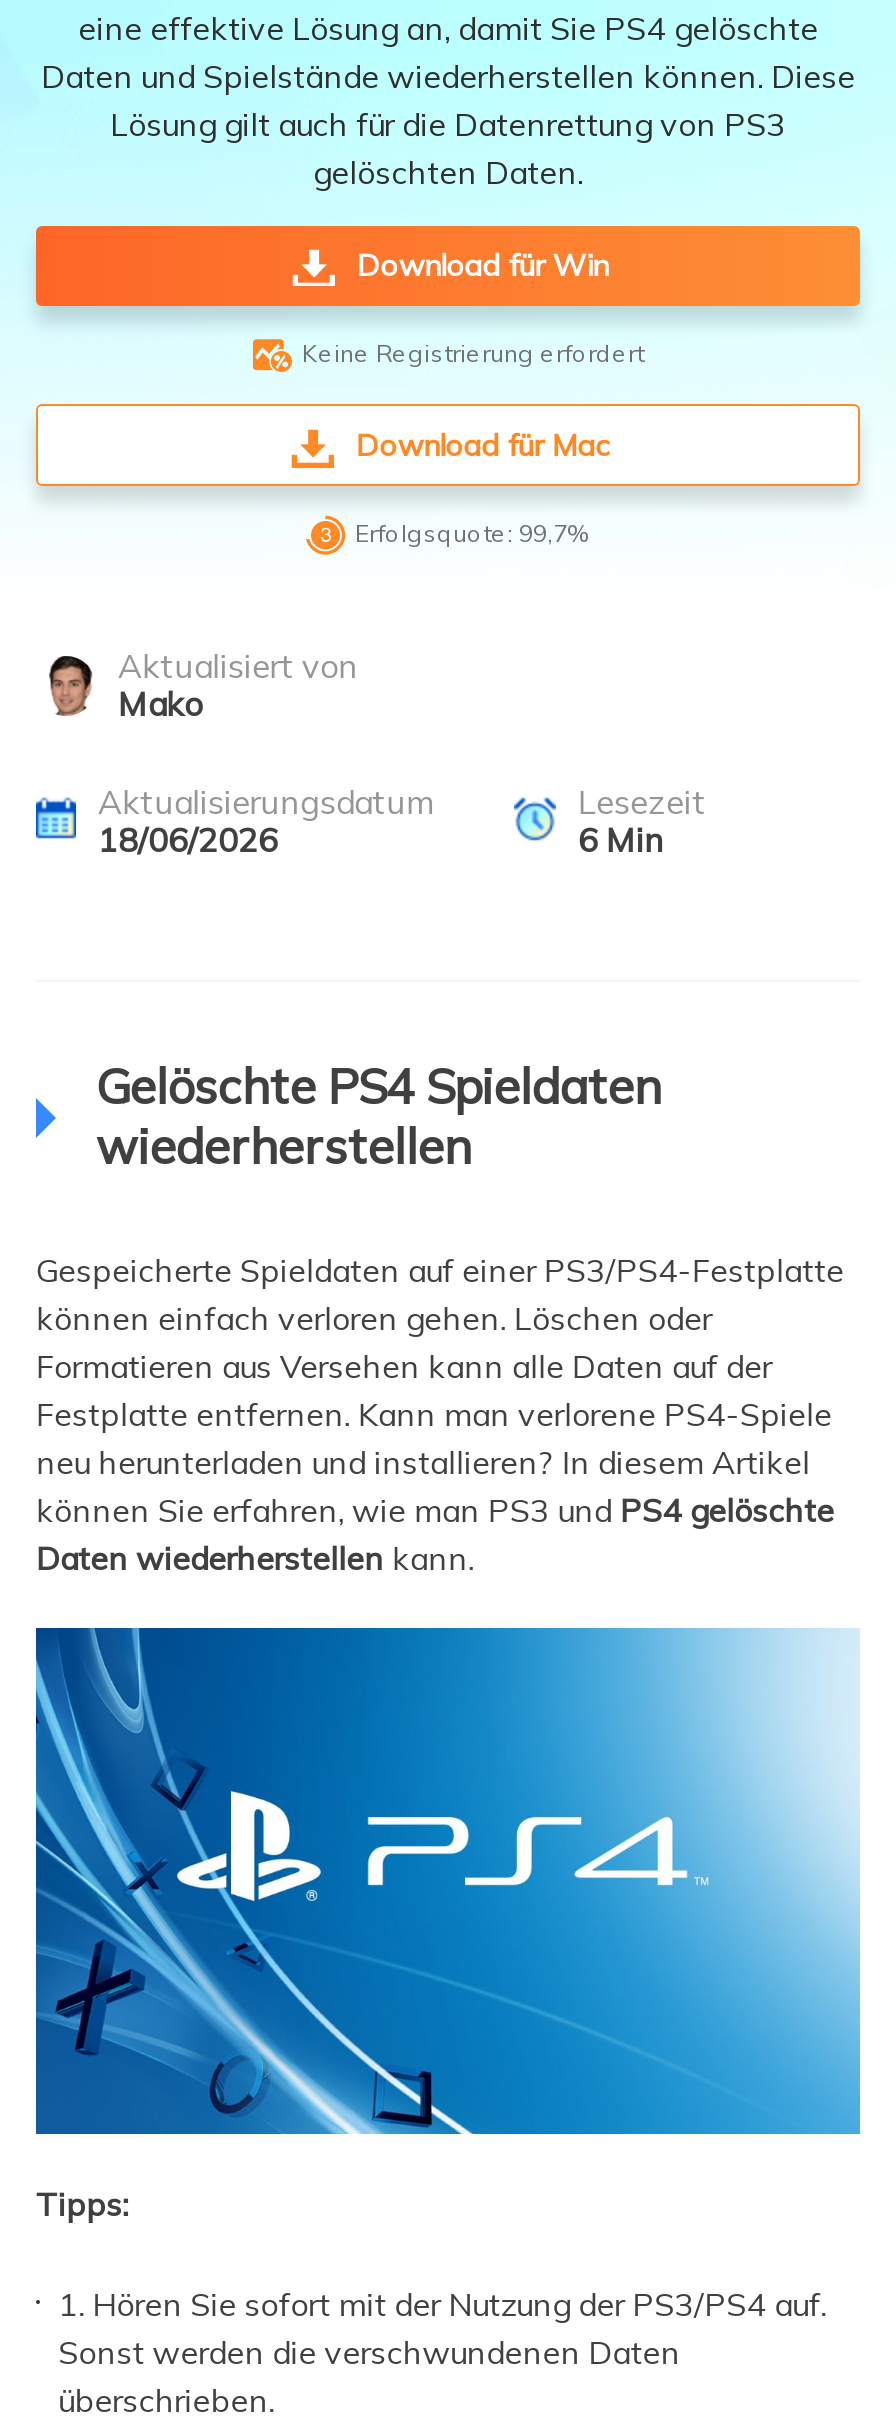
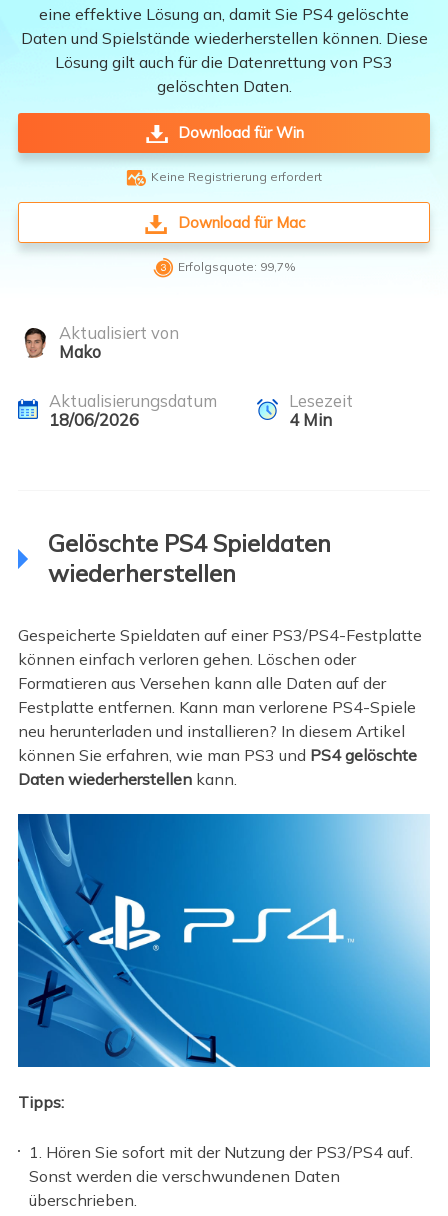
- 6 Min
+ 4 Min
